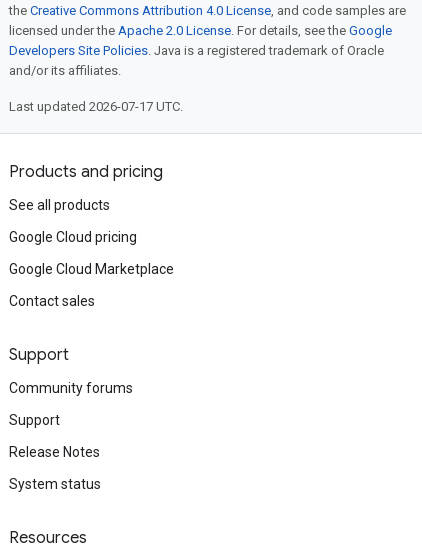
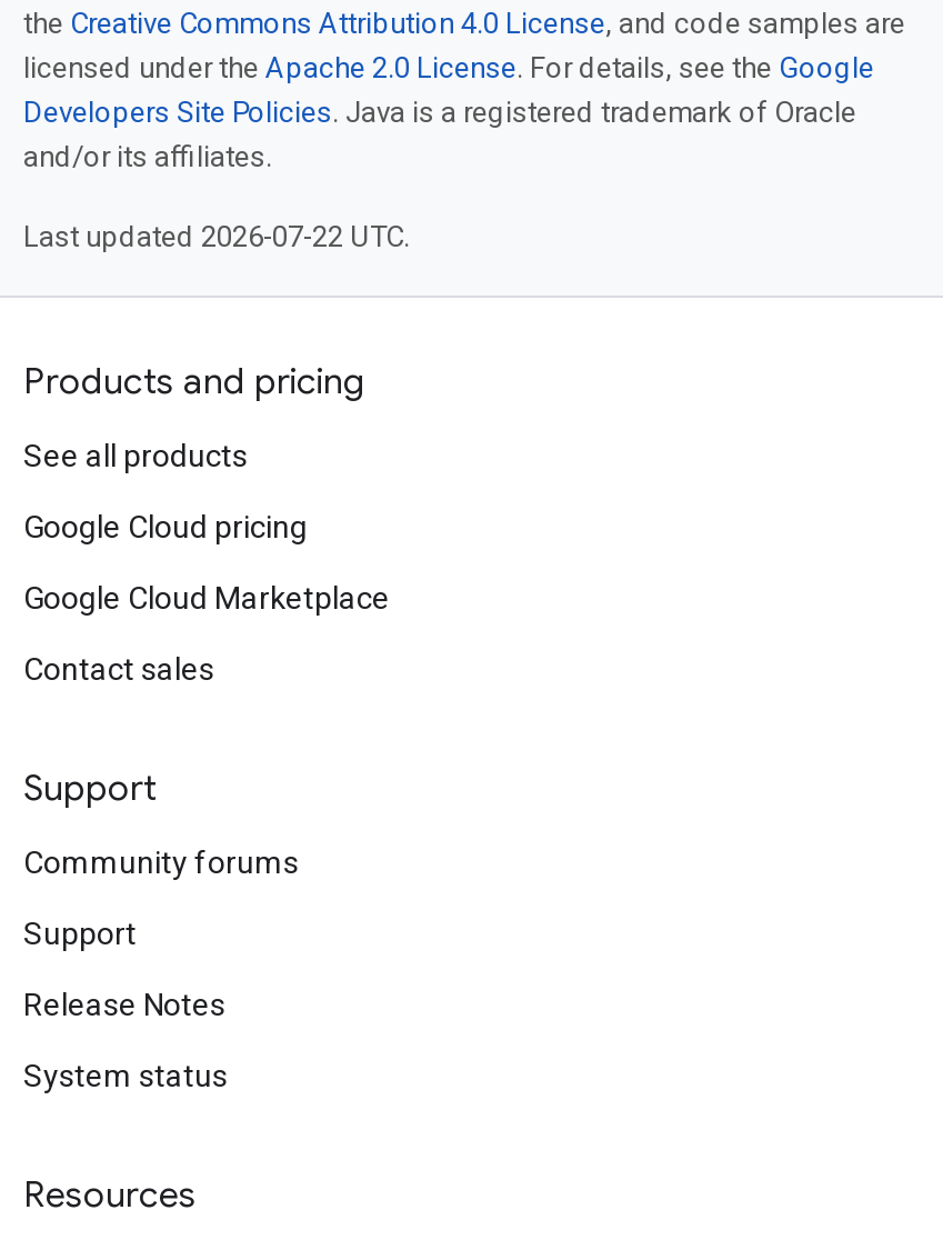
- Last updated 2026-07-17 UTC.
+ Last updated 2026-07-22 UTC.
